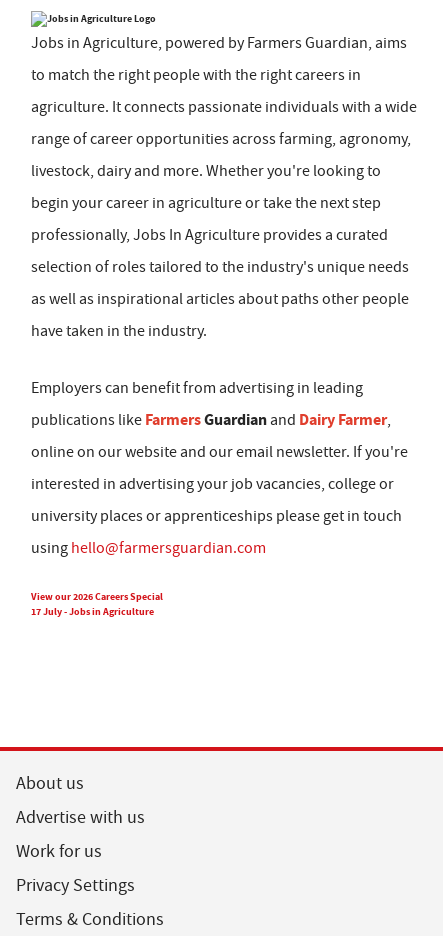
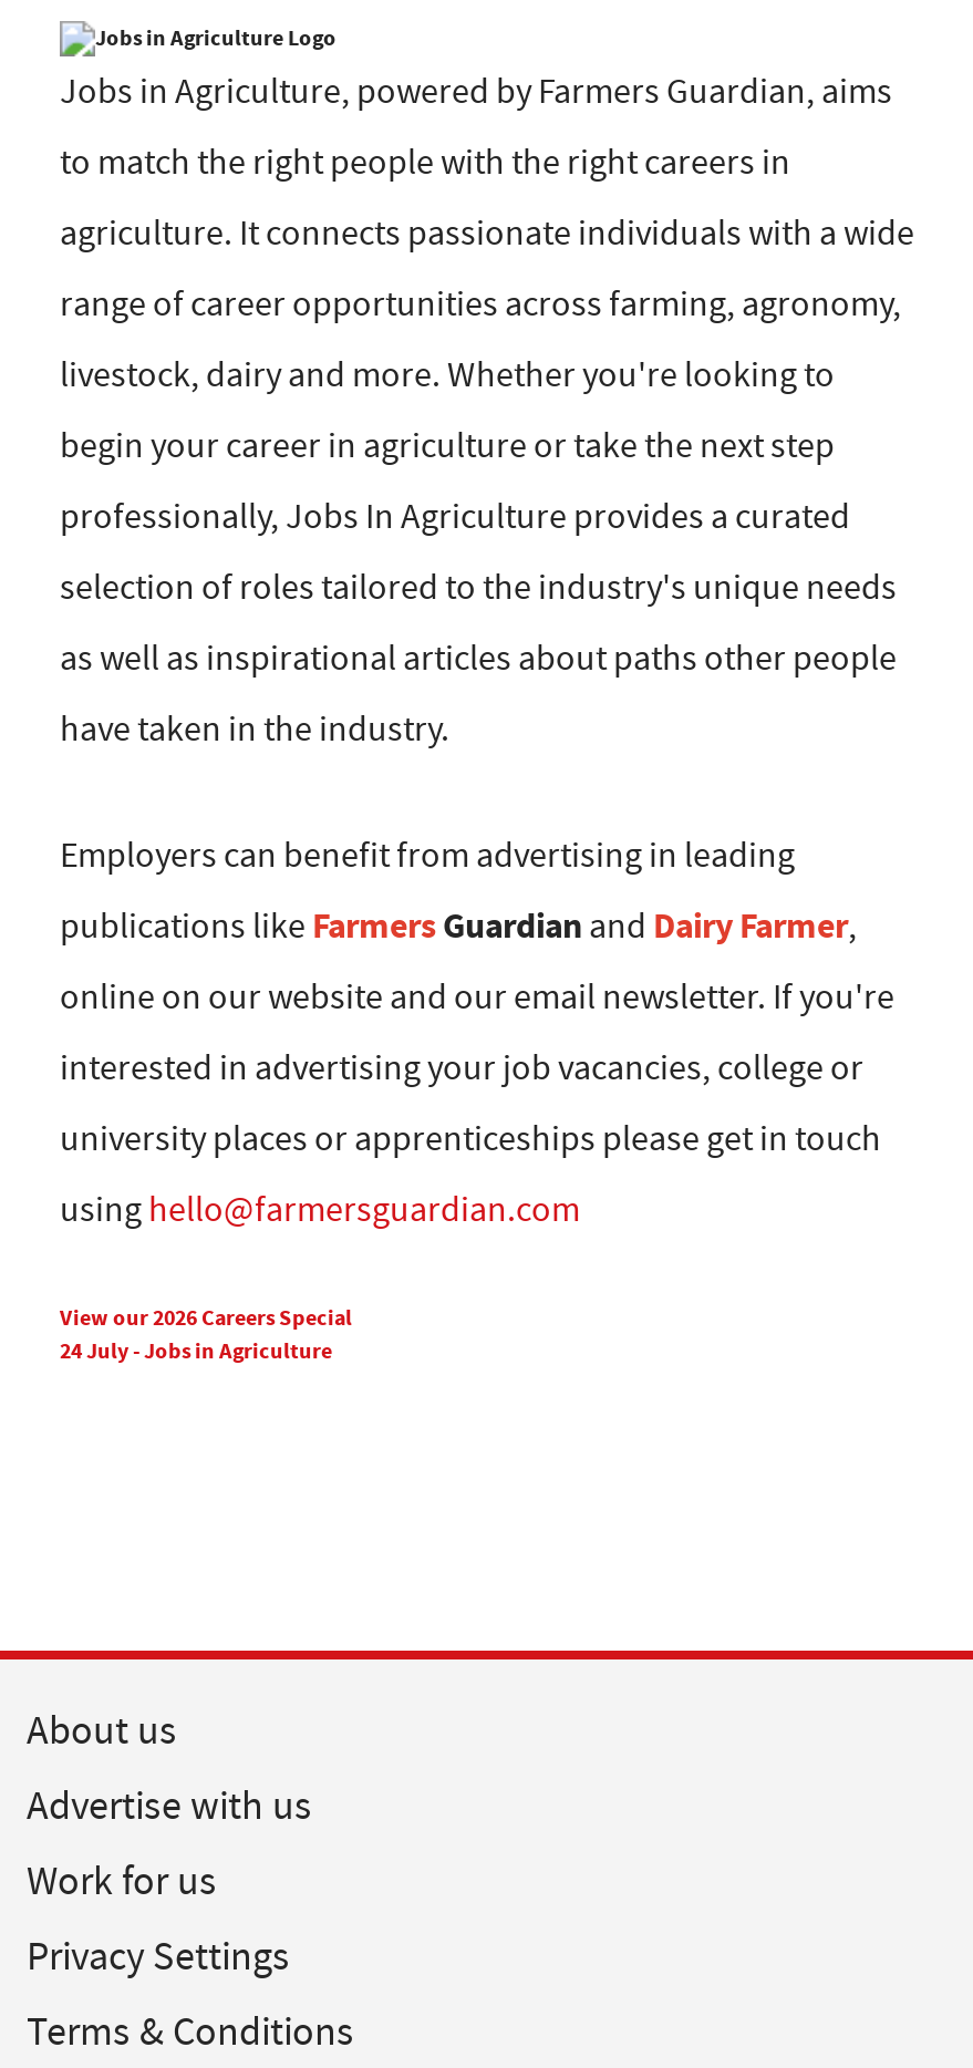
- 17 July - Jobs in Agriculture
+ 24 July - Jobs in Agriculture
